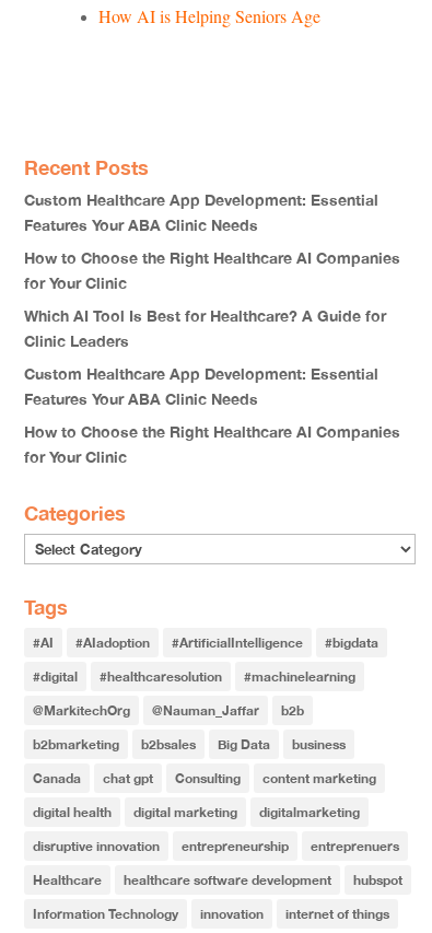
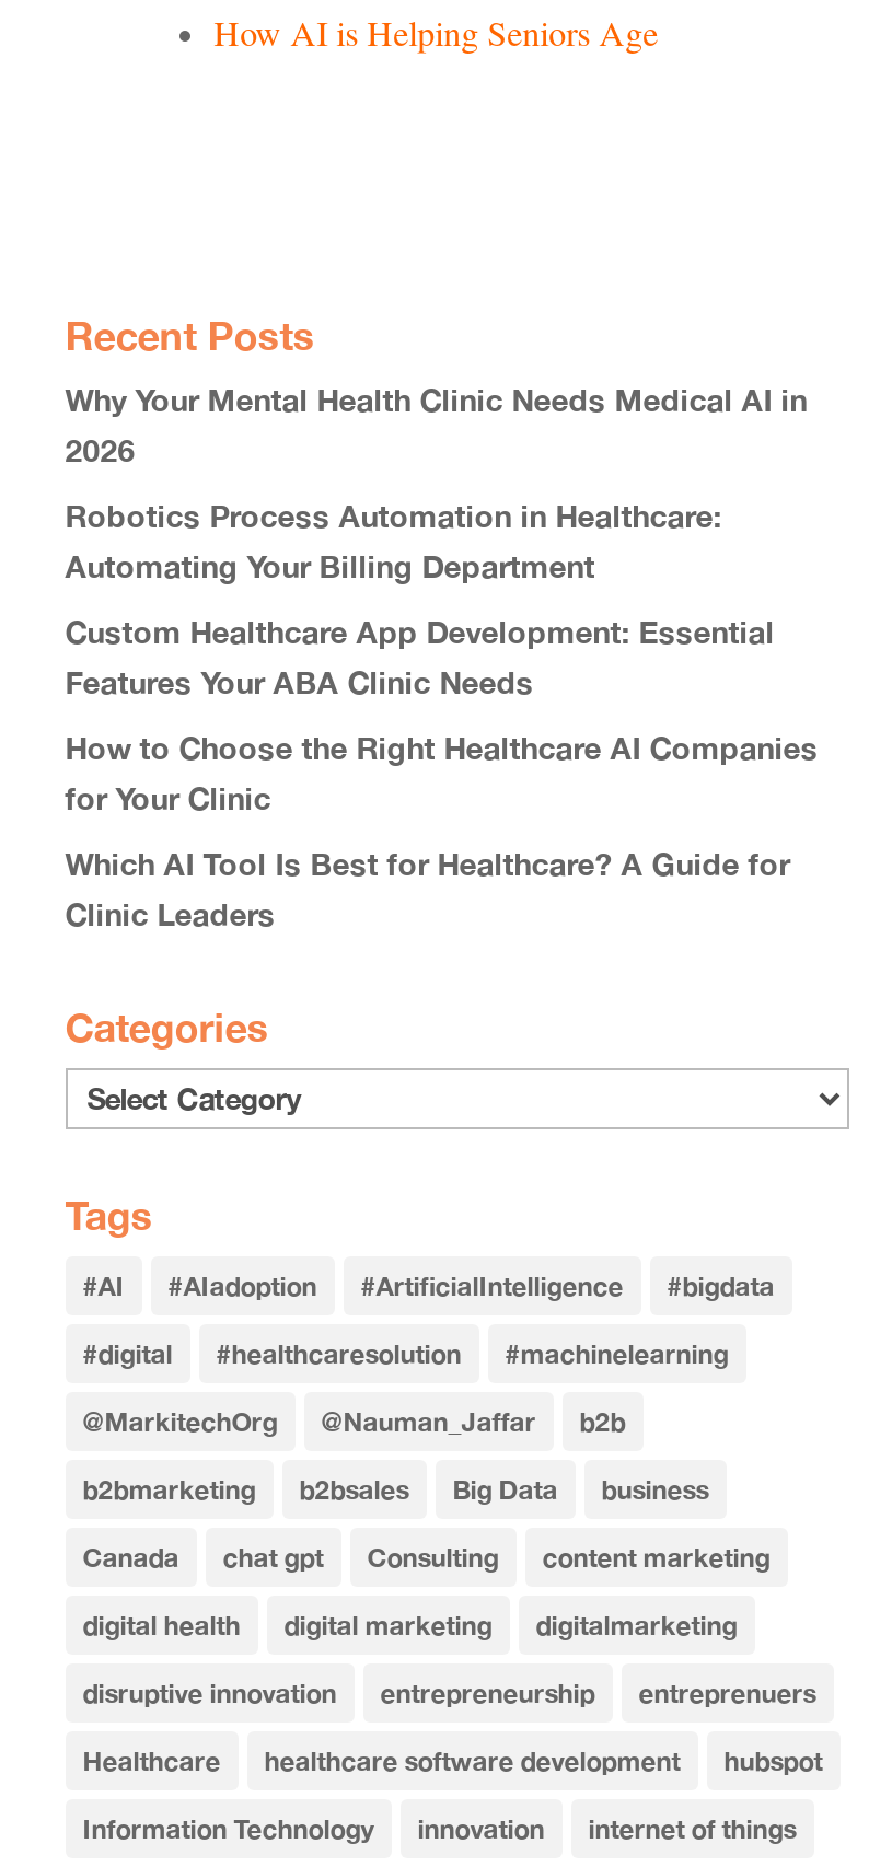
+ Why Your Mental Health Clinic Needs Medical AI in
+ 2026
+ Robotics Process Automation in Healthcare:
+ Automating Your Billing Department

moved down: Custom Healthcare App Development: Essential | Features Your ABA Clinic Needs | How to Choose the Right Healthcare AI Companies | for Your Clinic | Which AI Tool Is Best for Healthcare? A Guide for | Clinic Leaders

- Custom Healthcare App Development: Essential
- Features Your ABA Clinic Needs
- How to Choose the Right Healthcare AI Companies
- for Your Clinic
